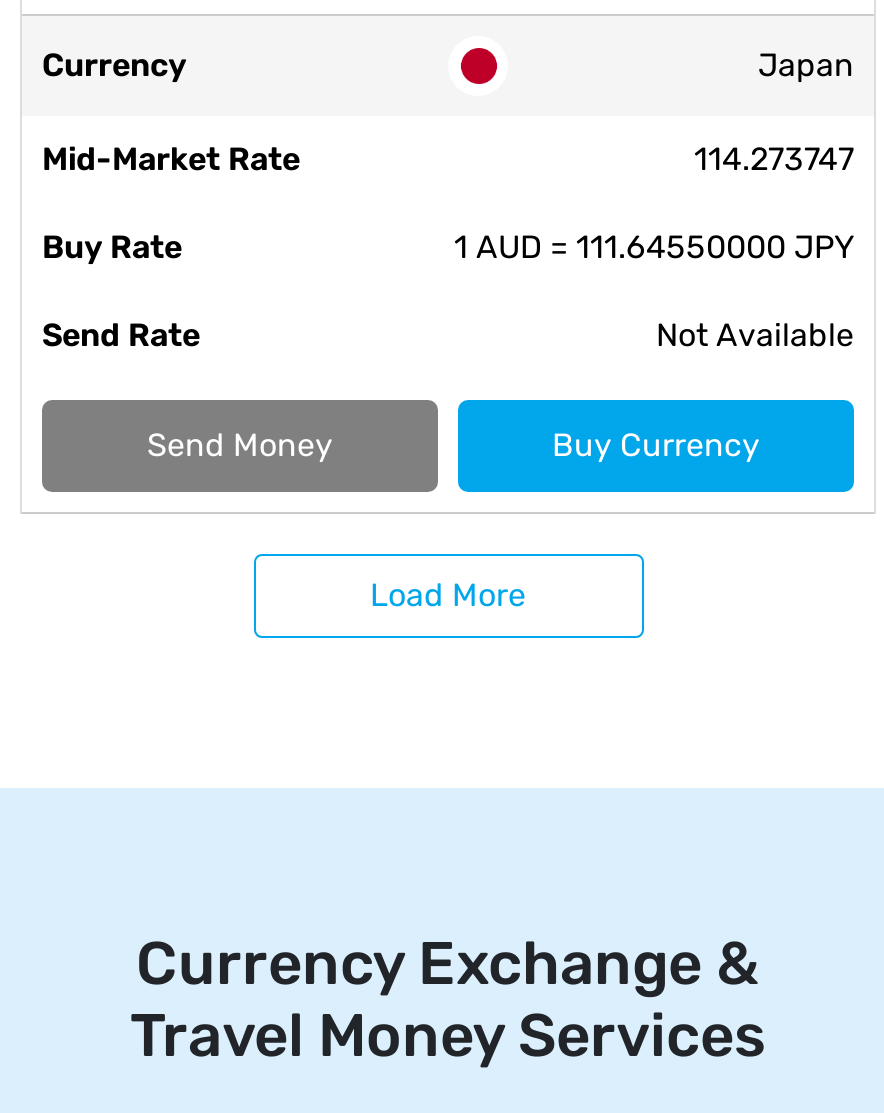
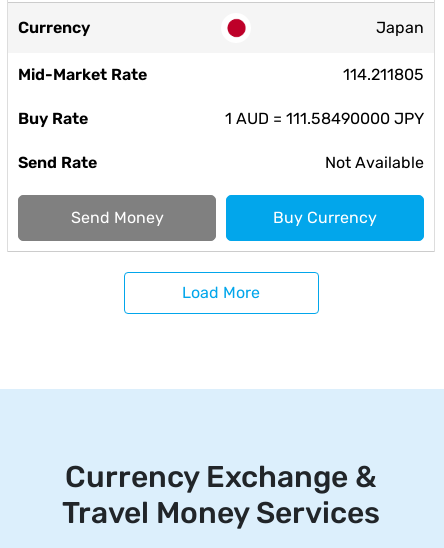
- 114.273747
+ 114.211805

- 1 AUD = 111.64550000 JPY
+ 1 AUD = 111.58490000 JPY
